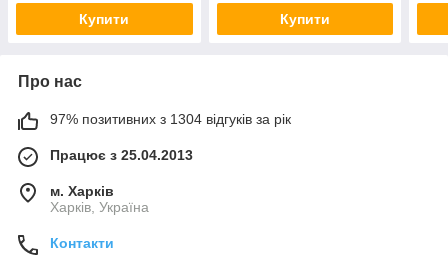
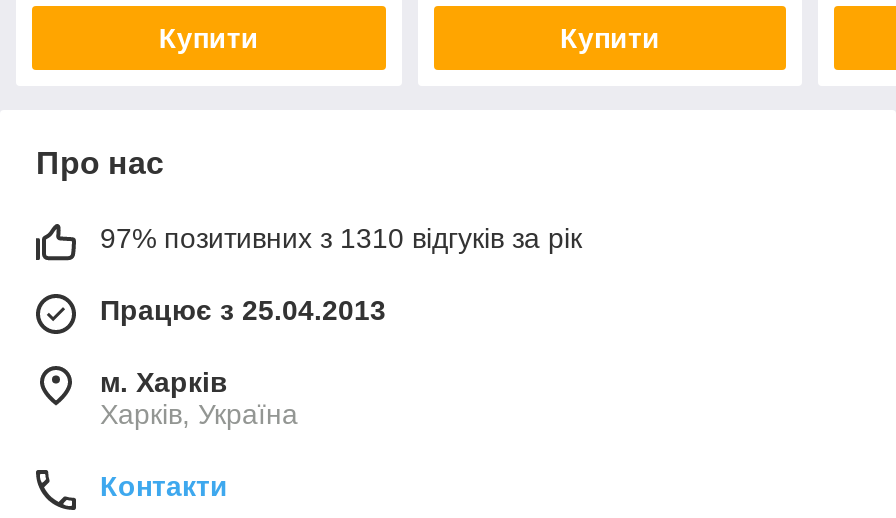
- 97% позитивних з 1304 відгуків за рік
+ 97% позитивних з 1310 відгуків за рік
